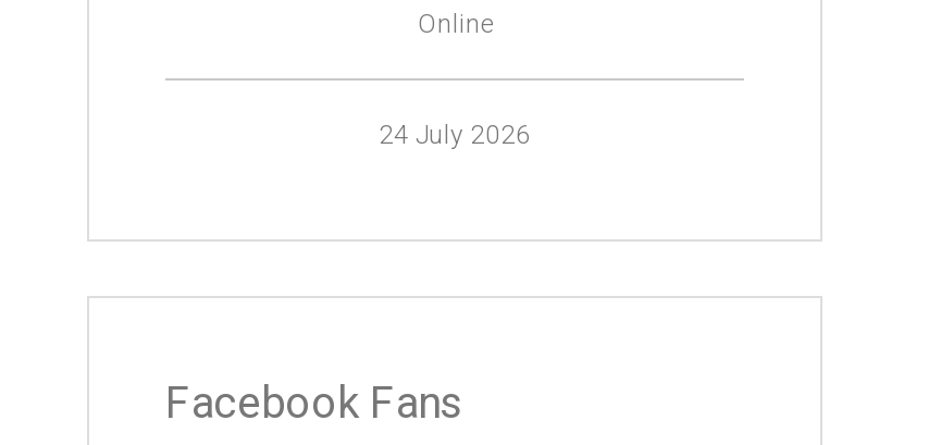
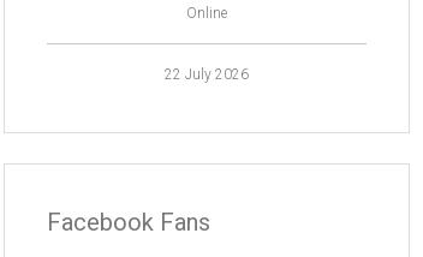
- 24 July 2026
+ 22 July 2026
